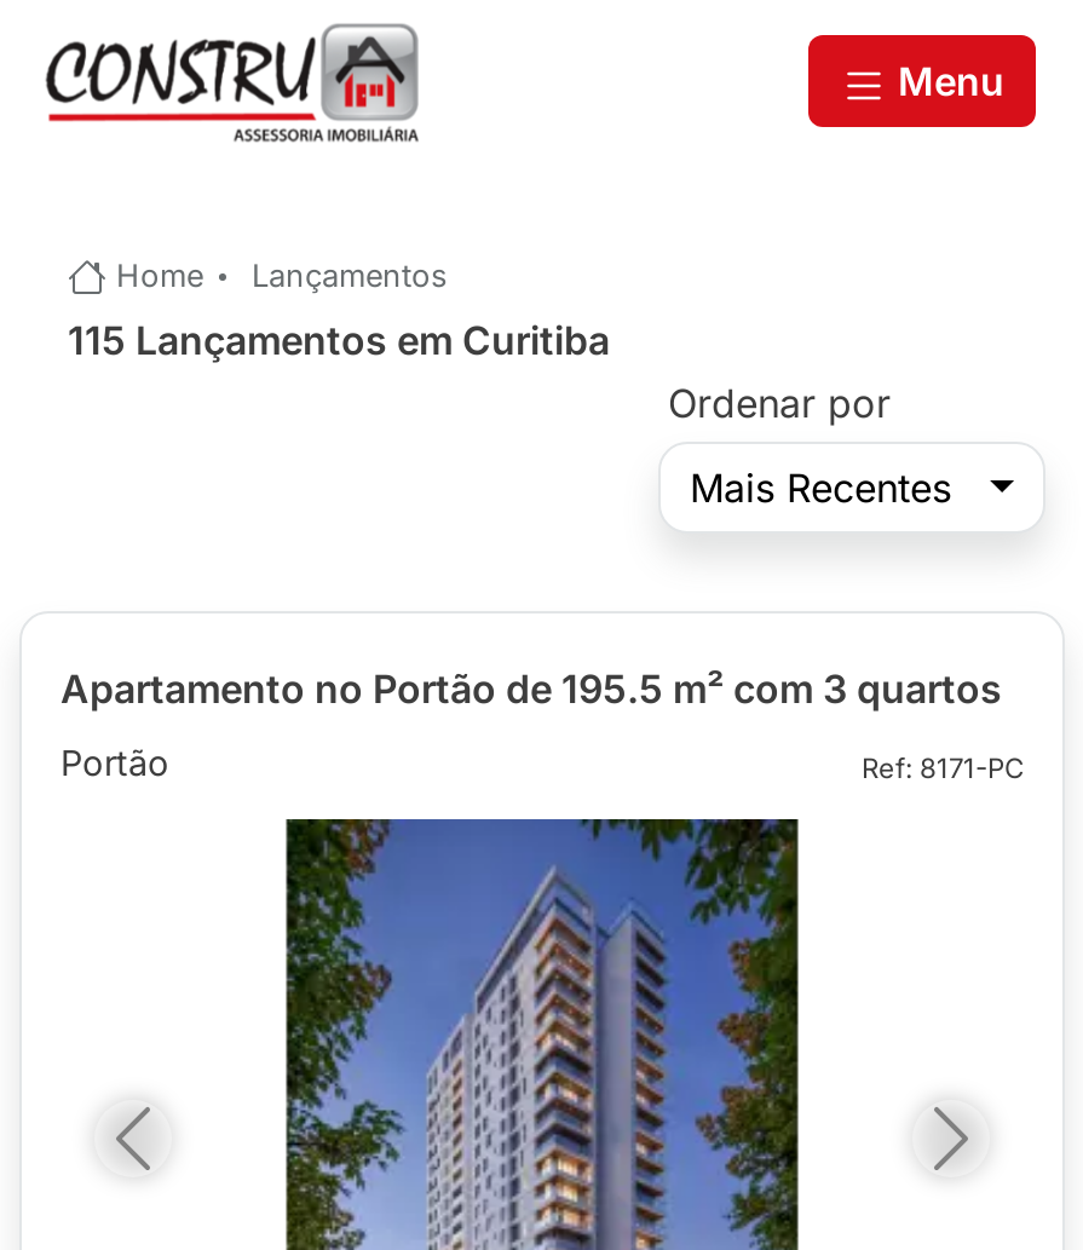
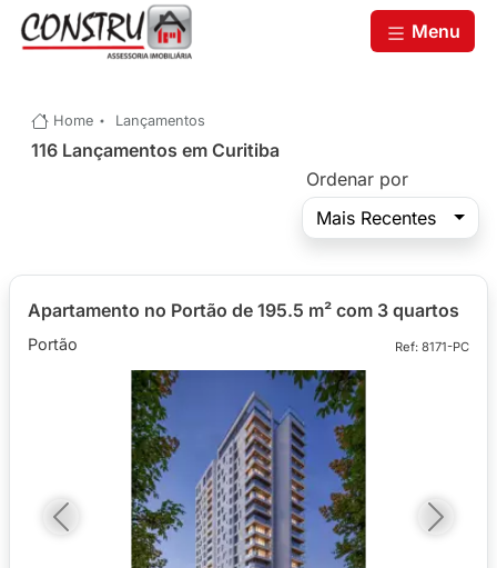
- 115 Lançamentos em Curitiba
+ 116 Lançamentos em Curitiba
